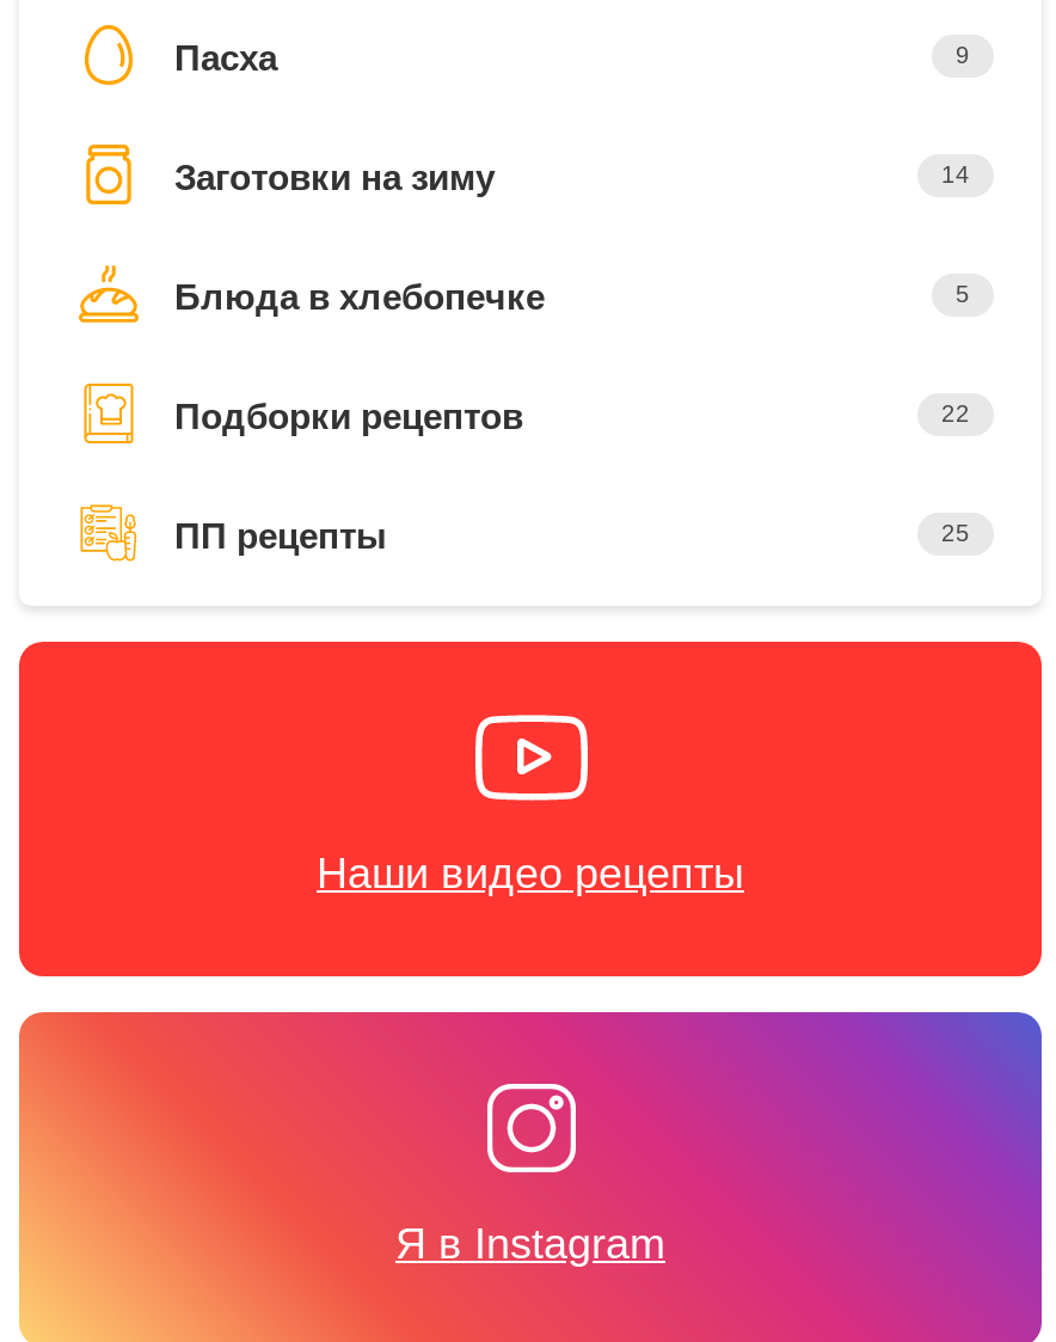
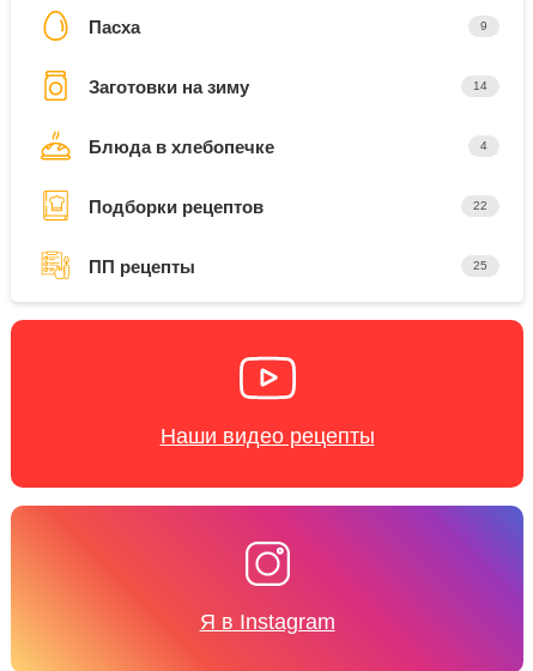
- 5
+ 4
